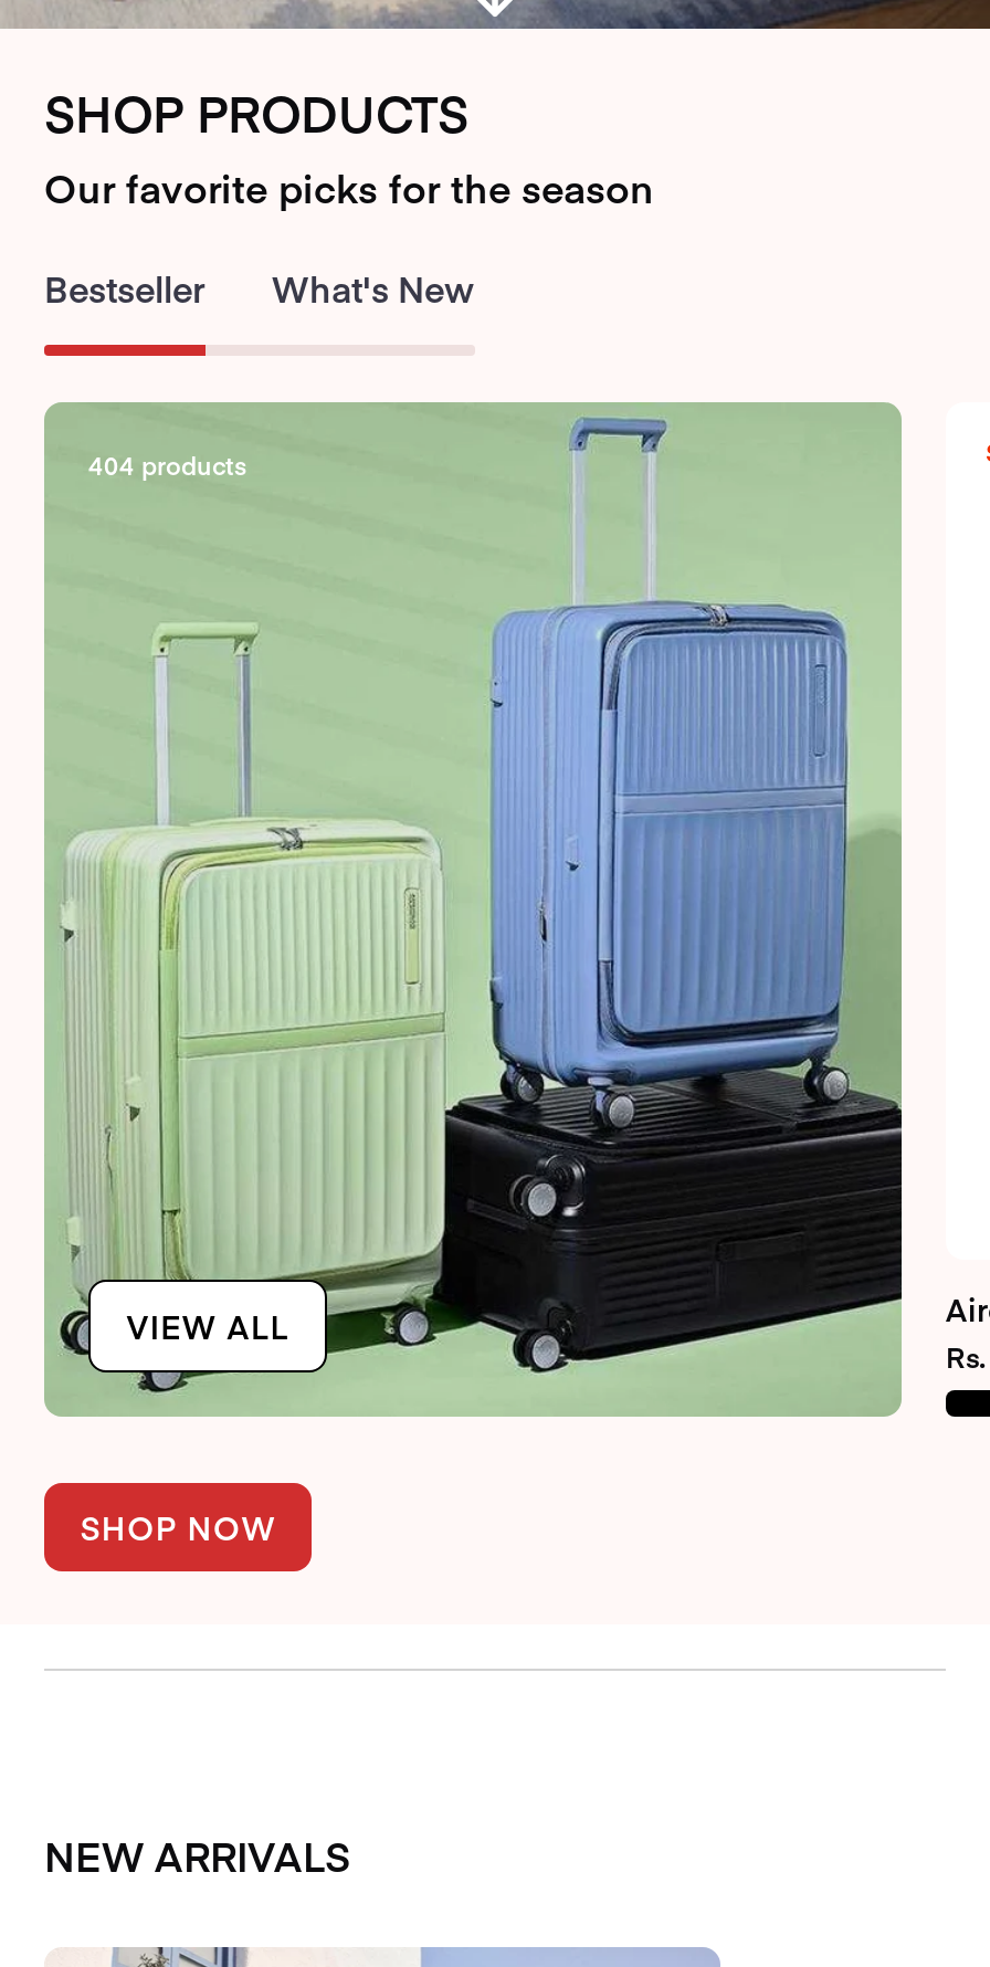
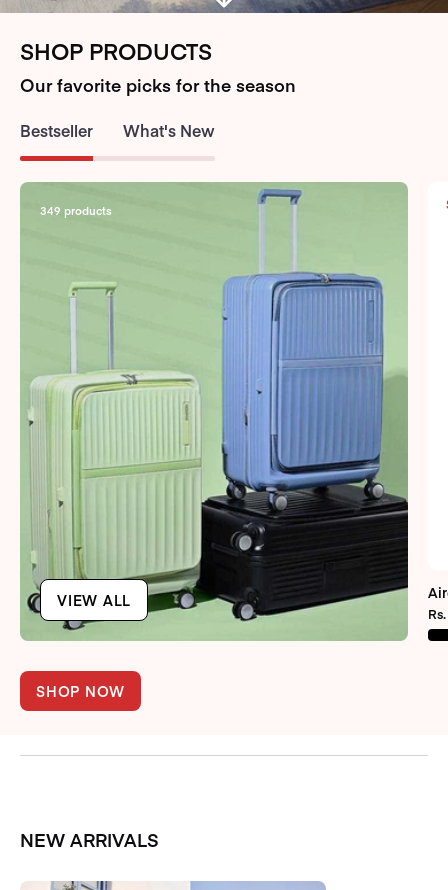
- 404 products
+ 349 products
